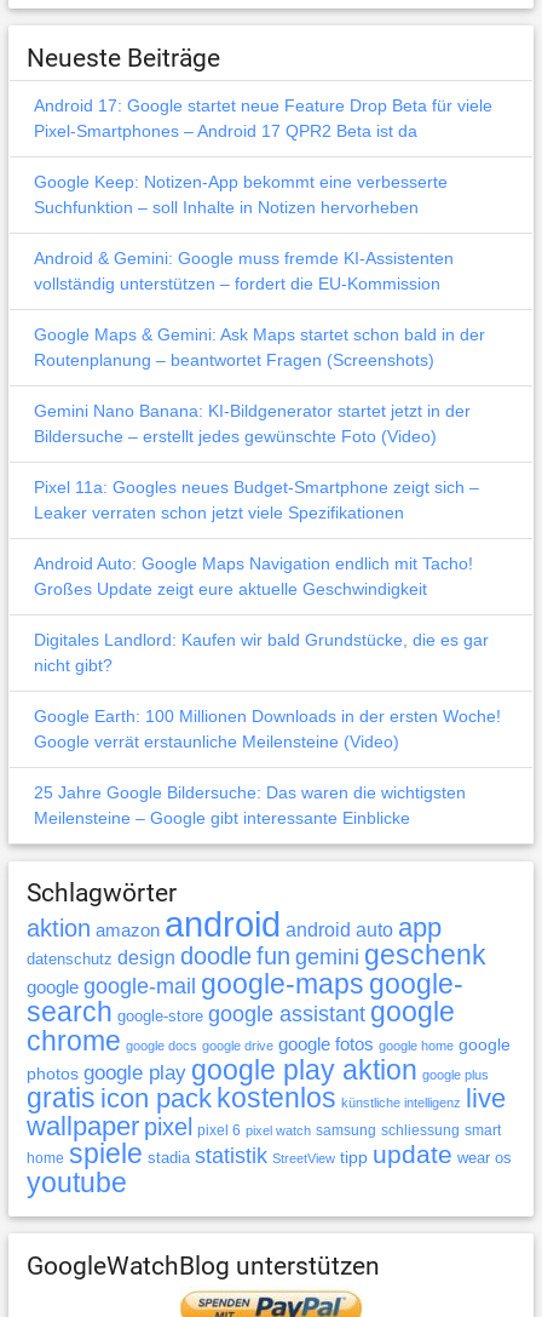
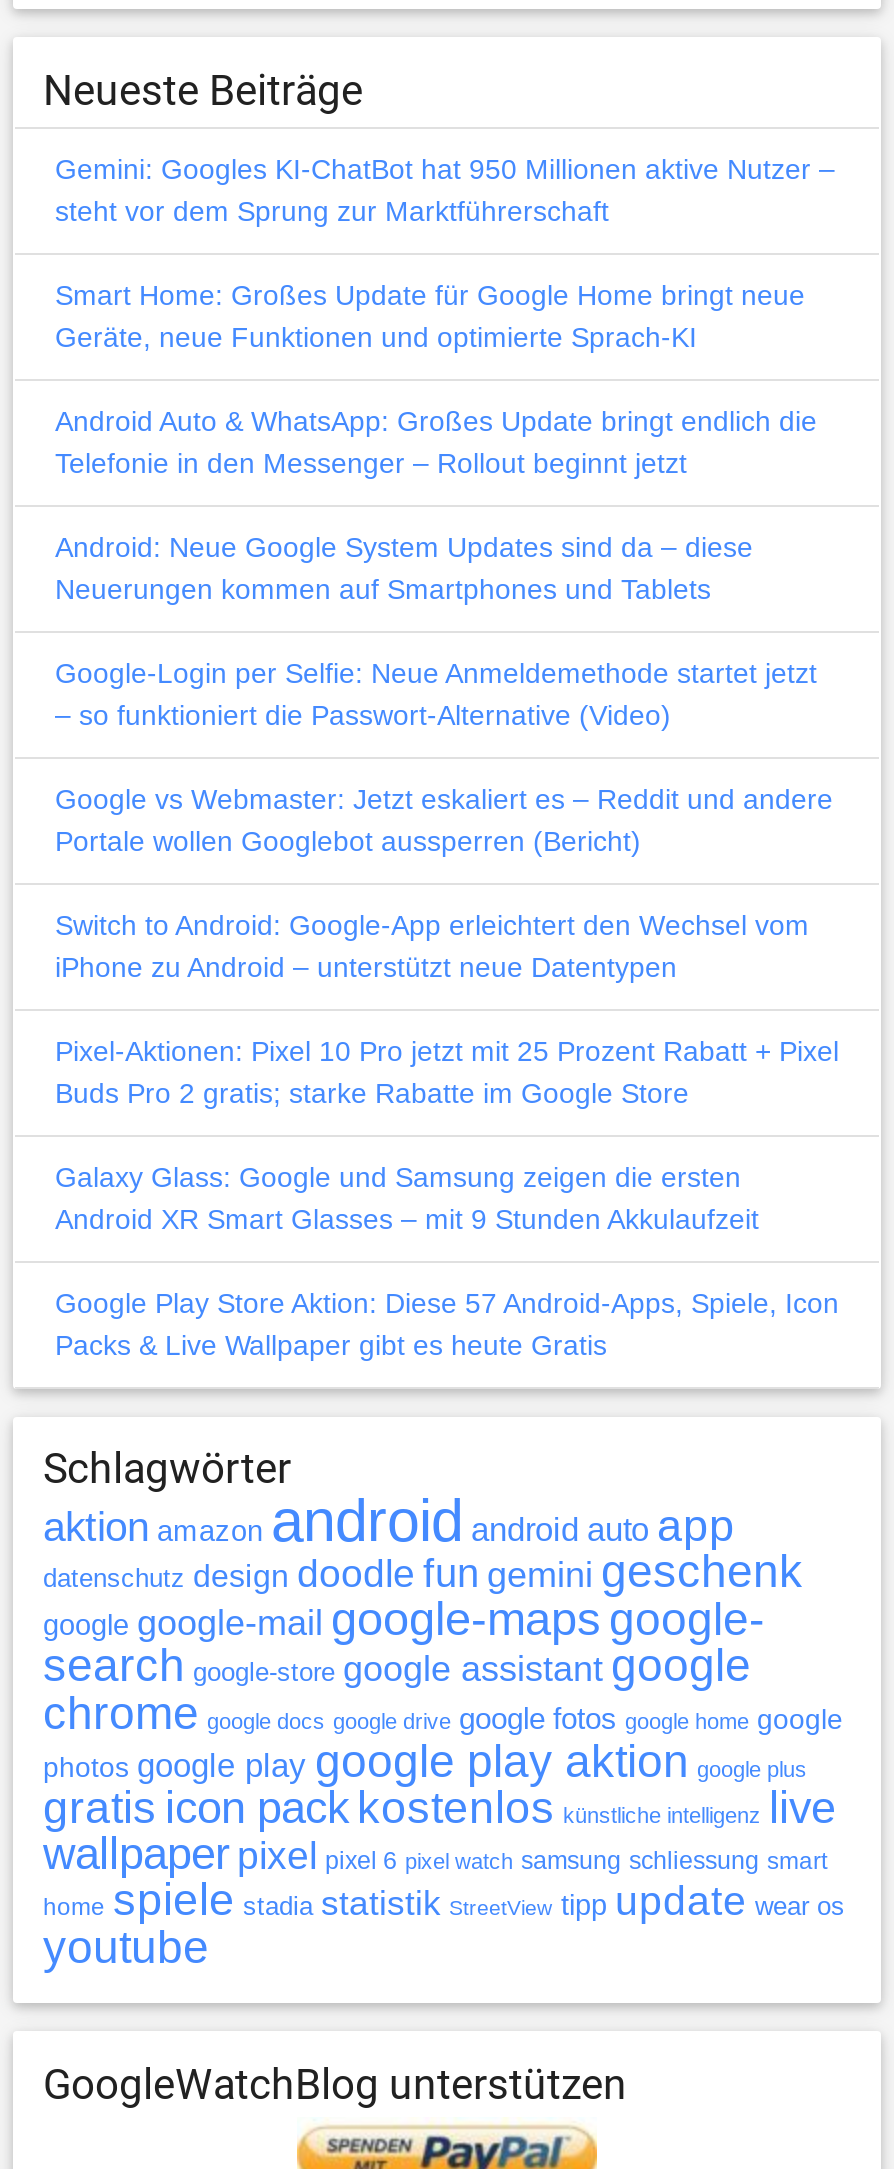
- Android 17: Google startet neue Feature Drop Beta für viele
- Pixel-Smartphones – Android 17 QPR2 Beta ist da
+ Gemini: Googles KI-ChatBot hat 950 Millionen aktive Nutzer –
+ steht vor dem Sprung zur Marktführerschaft

- Google Keep: Notizen-App bekommt eine verbesserte
- Suchfunktion – soll Inhalte in Notizen hervorheben
+ Smart Home: Großes Update für Google Home bringt neue
+ Geräte, neue Funktionen und optimierte Sprach-KI

- Android & Gemini: Google muss fremde KI-Assistenten
- vollständig unterstützen – fordert die EU-Kommission
+ Android Auto & WhatsApp: Großes Update bringt endlich die
+ Telefonie in den Messenger – Rollout beginnt jetzt

- Google Maps & Gemini: Ask Maps startet schon bald in der
- Routenplanung – beantwortet Fragen (Screenshots)
+ Android: Neue Google System Updates sind da – diese
+ Neuerungen kommen auf Smartphones und Tablets

- Gemini Nano Banana: KI-Bildgenerator startet jetzt in der
- Bildersuche – erstellt jedes gewünschte Foto (Video)
+ Google-Login per Selfie: Neue Anmeldemethode startet jetzt
+ – so funktioniert die Passwort-Alternative (Video)

- Pixel 11a: Googles neues Budget-Smartphone zeigt sich –
- Leaker verraten schon jetzt viele Spezifikationen
+ Google vs Webmaster: Jetzt eskaliert es – Reddit und andere
+ Portale wollen Googlebot aussperren (Bericht)

- Android Auto: Google Maps Navigation endlich mit Tacho!
- Großes Update zeigt eure aktuelle Geschwindigkeit
+ Switch to Android: Google-App erleichtert den Wechsel vom
+ iPhone zu Android – unterstützt neue Datentypen

- Digitales Landlord: Kaufen wir bald Grundstücke, die es gar
- nicht gibt?
+ Pixel-Aktionen: Pixel 10 Pro jetzt mit 25 Prozent Rabatt + Pixel
+ Buds Pro 2 gratis; starke Rabatte im Google Store

- Google Earth: 100 Millionen Downloads in der ersten Woche!
- Google verrät erstaunliche Meilensteine (Video)
+ Galaxy Glass: Google und Samsung zeigen die ersten
+ Android XR Smart Glasses – mit 9 Stunden Akkulaufzeit

- 25 Jahre Google Bildersuche: Das waren die wichtigsten
- Meilensteine – Google gibt interessante Einblicke
+ Google Play Store Aktion: Diese 57 Android-Apps, Spiele, Icon
+ Packs & Live Wallpaper gibt es heute Gratis
